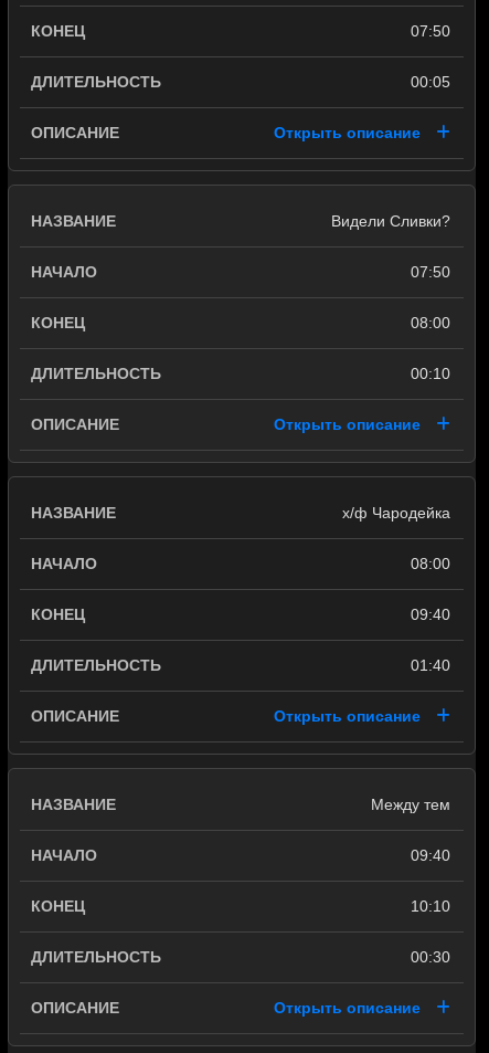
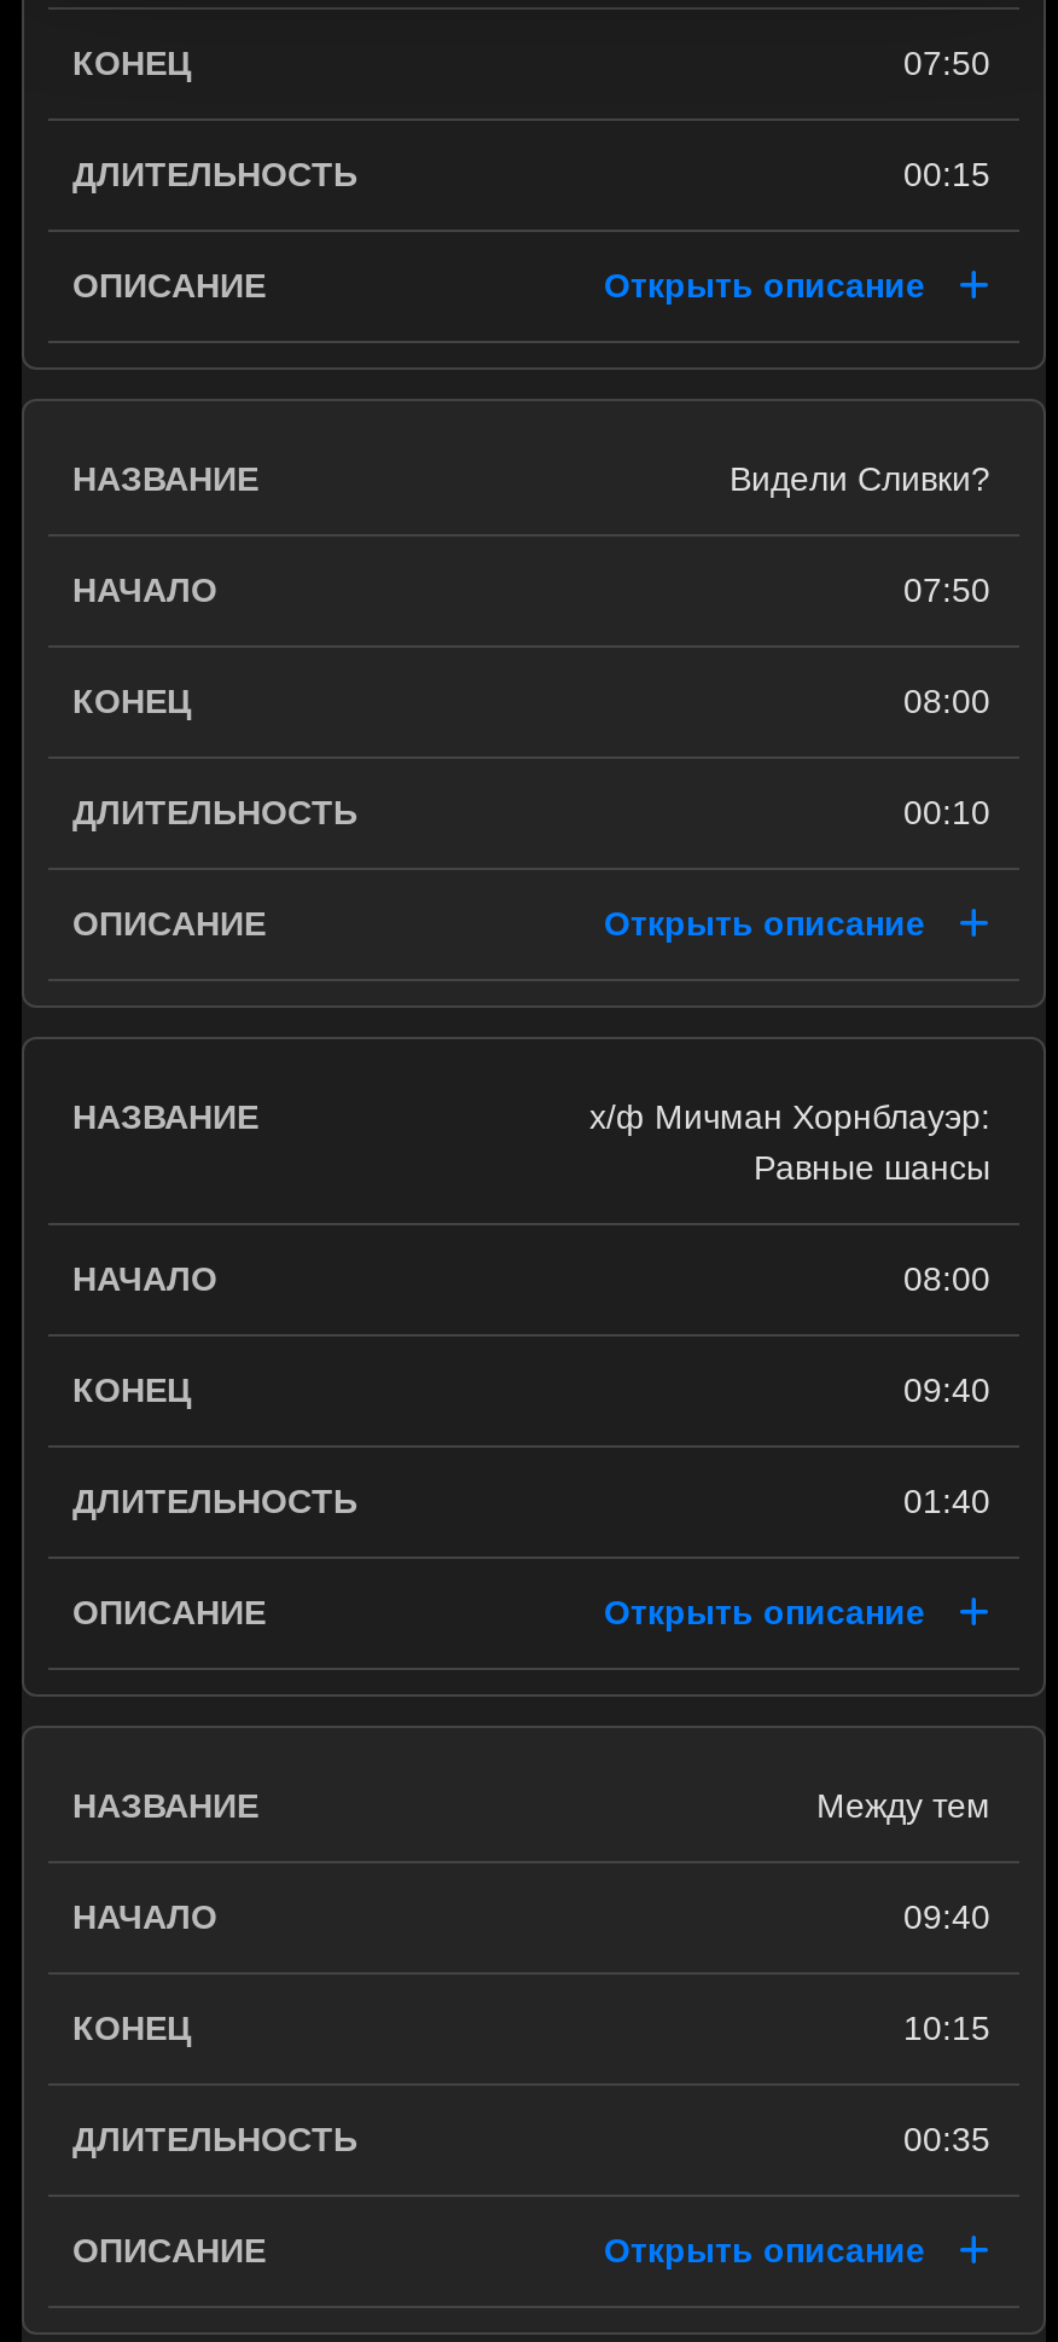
- 00:05
+ 00:15

- х/ф Чародейка
+ х/ф Мичман Хорнблауэр:
+ Равные шансы

- 10:10
+ 10:15

- 00:30
+ 00:35
